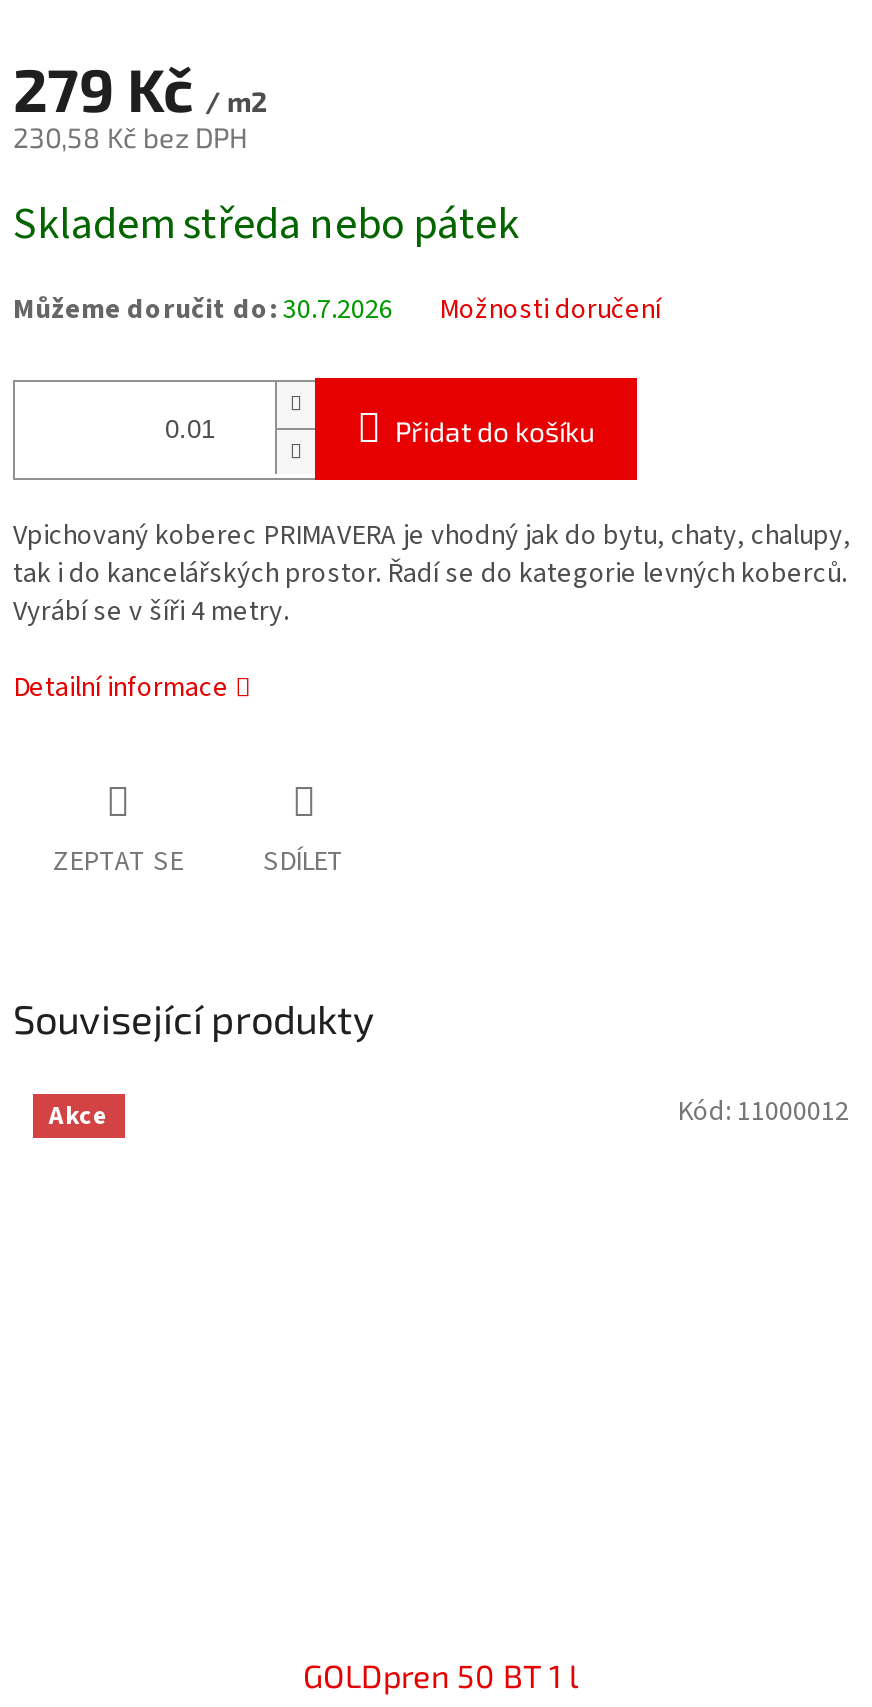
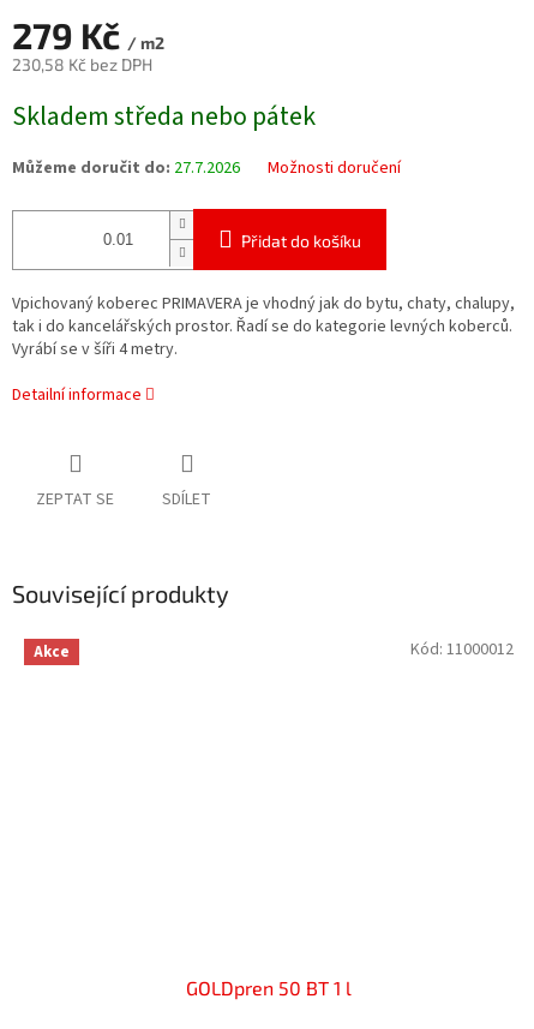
- Můžeme doručit do: 30.7.2026
+ Můžeme doručit do: 27.7.2026
